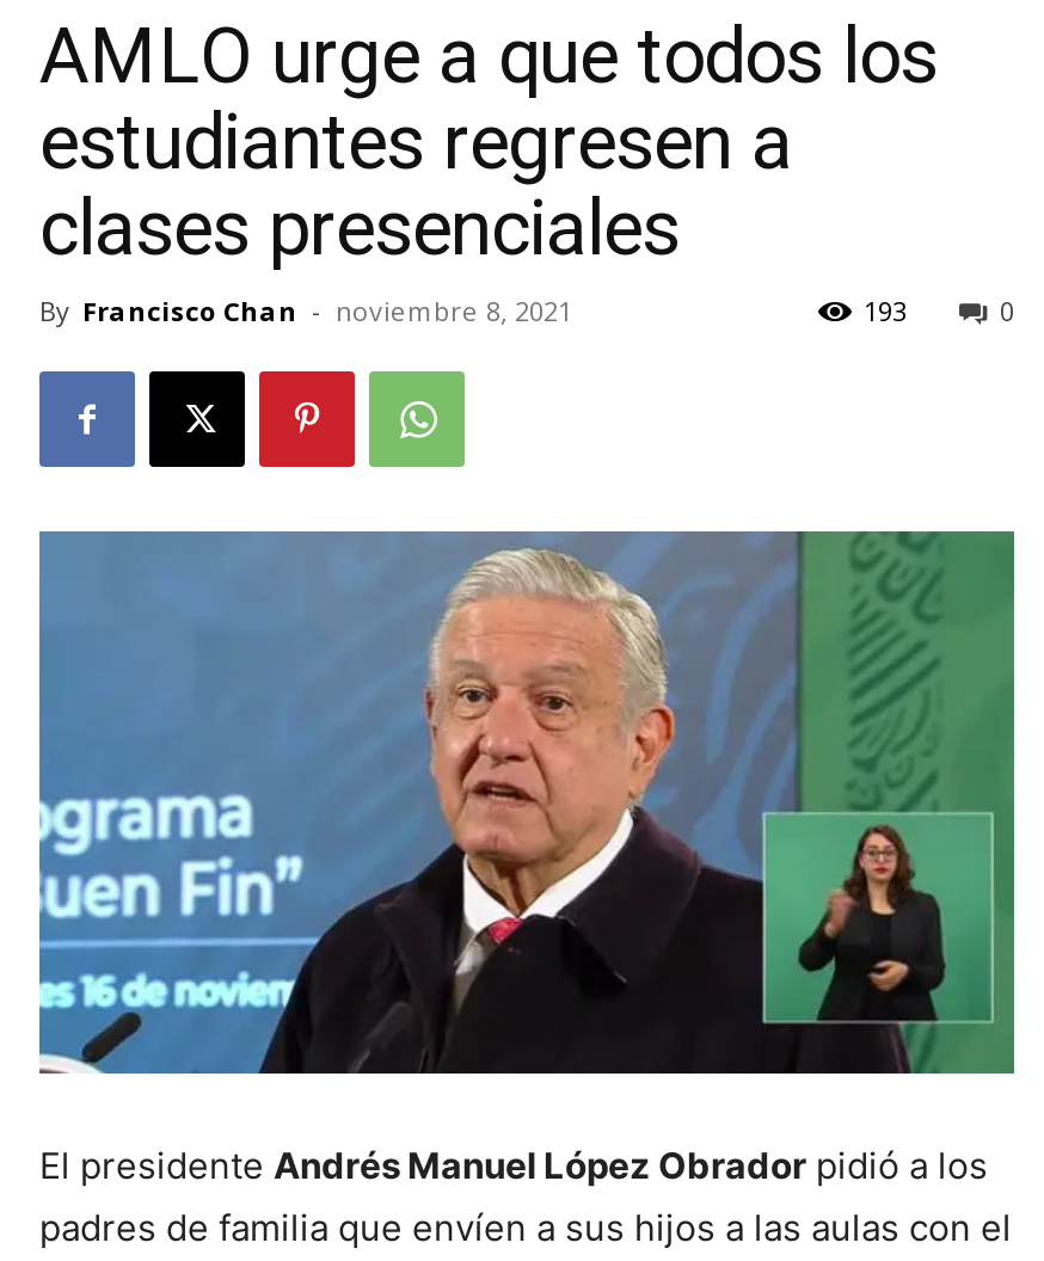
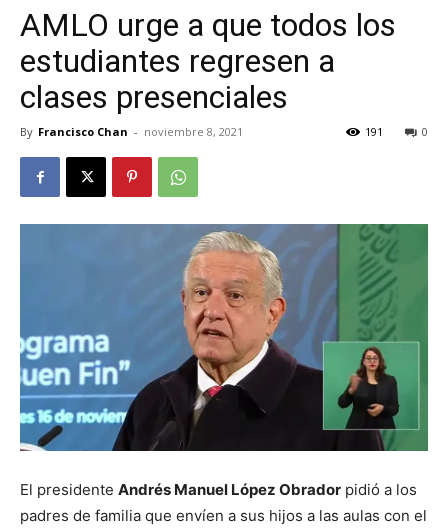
- 193
+ 191
